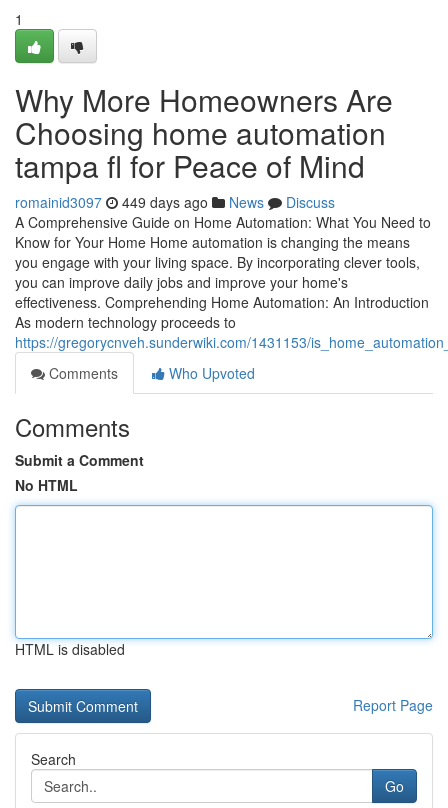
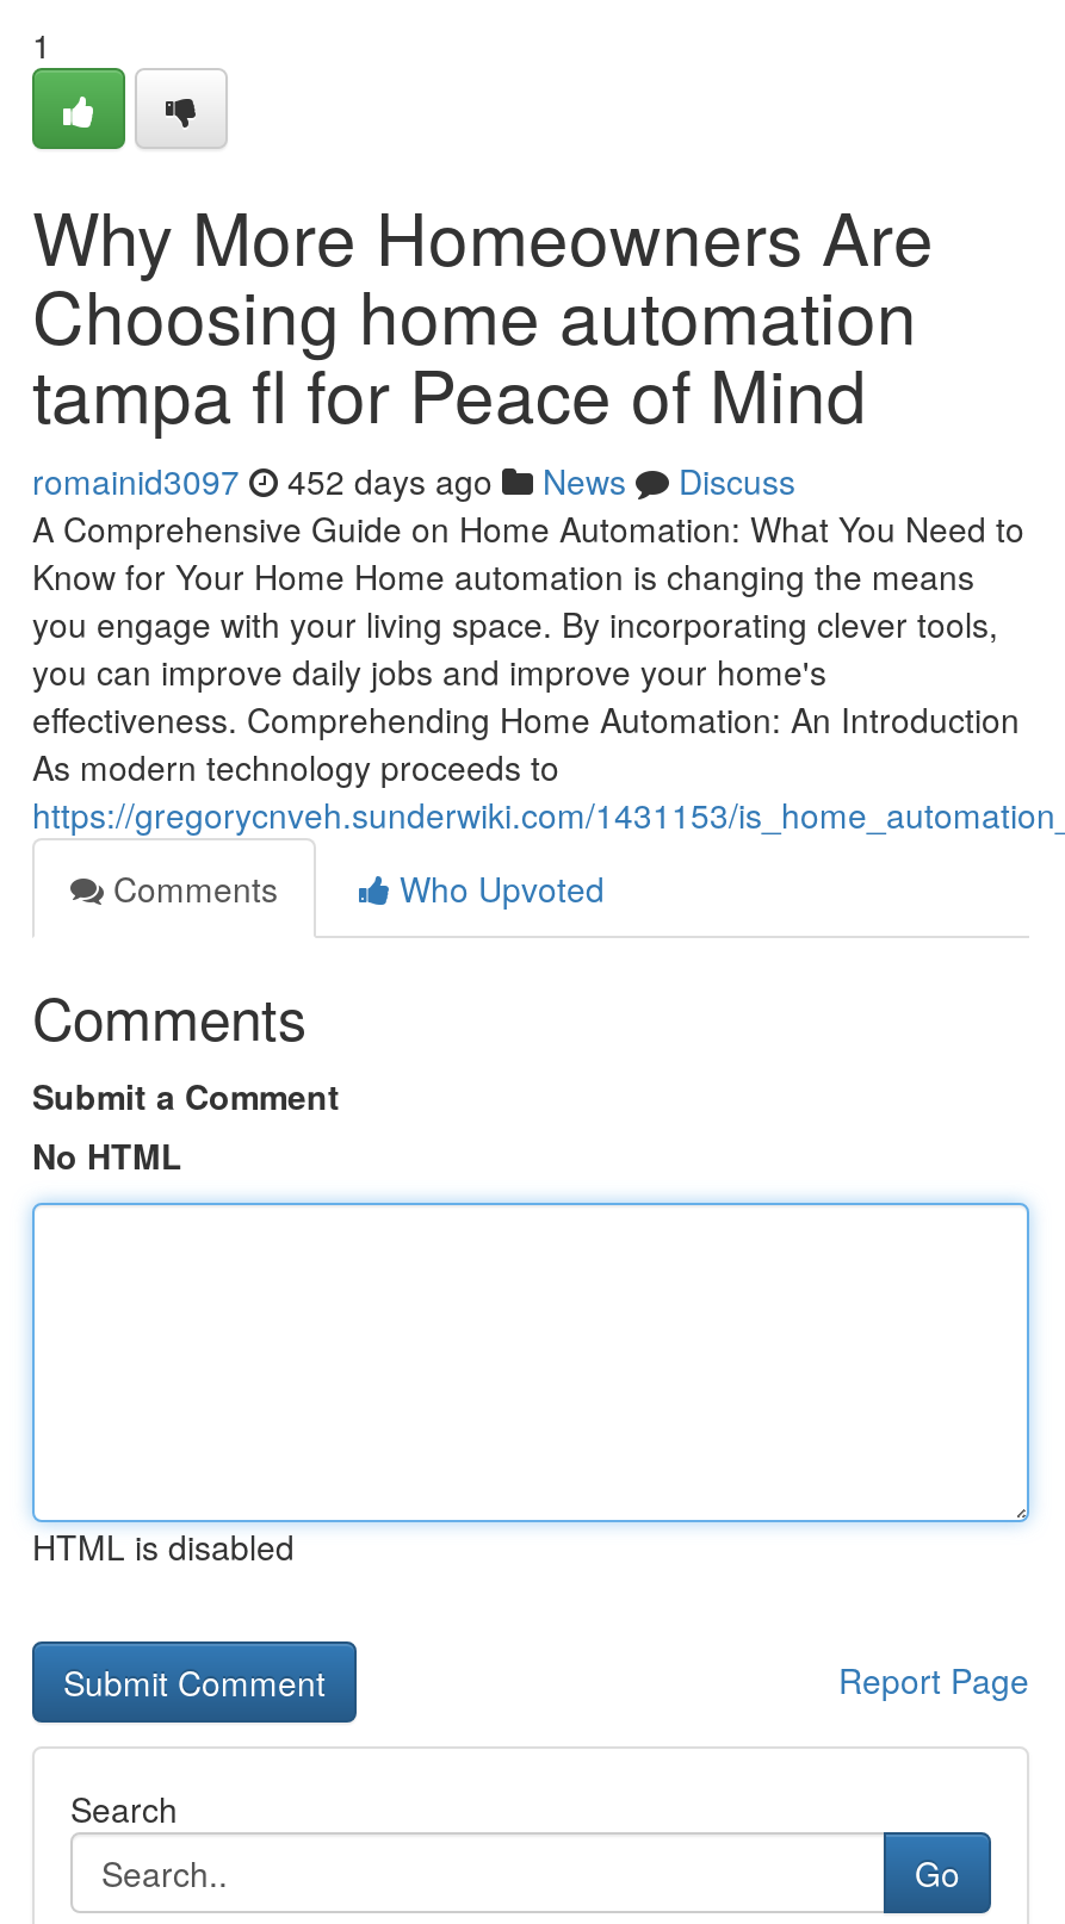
- romainid3097 449 days ago News Discuss
+ romainid3097 452 days ago News Discuss
